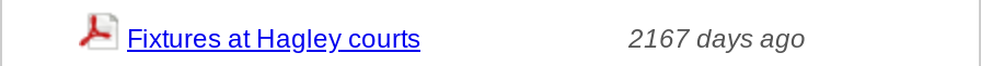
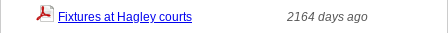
- 2167 days ago
+ 2164 days ago
